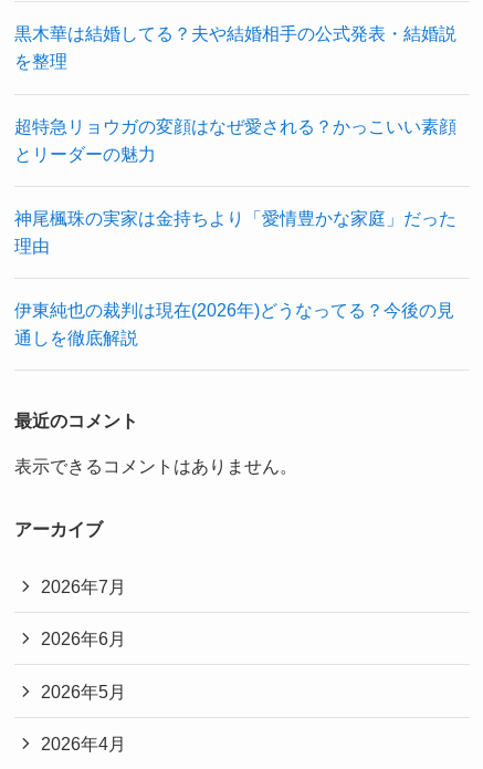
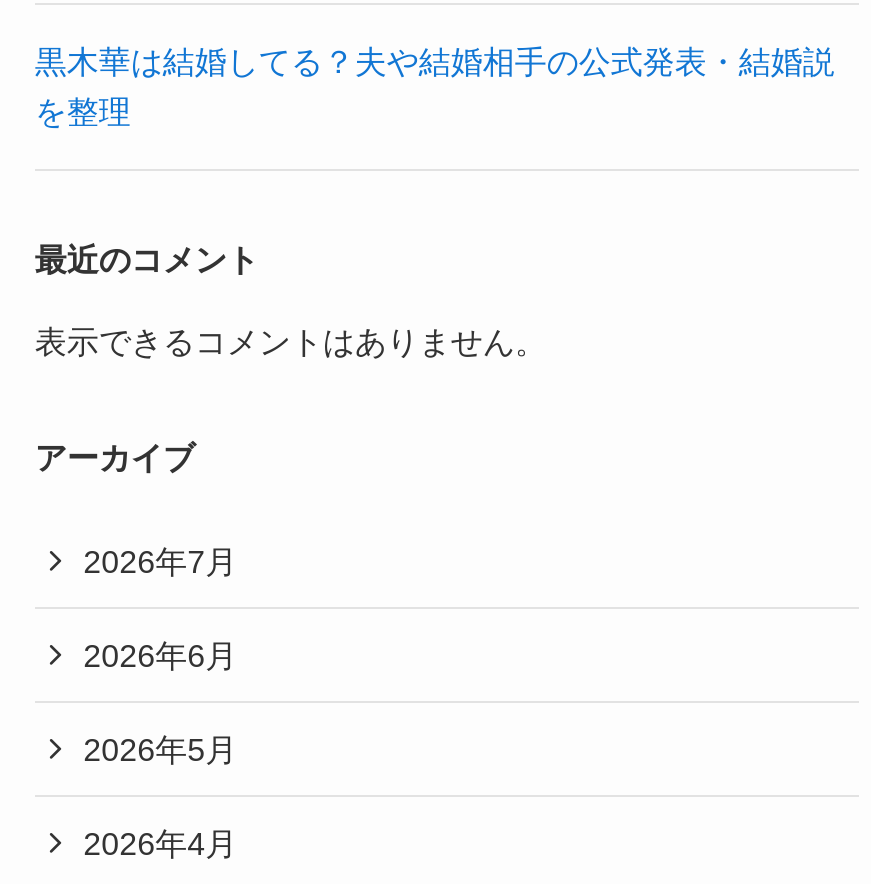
- 超特急リョウガの変顔はなぜ愛される？かっこいい素顔
- とリーダーの魅力
- 神尾楓珠の実家は金持ちより「愛情豊かな家庭」だった
- 理由
- 伊東純也の裁判は現在(2026年)どうなってる？今後の見
- 通しを徹底解説
